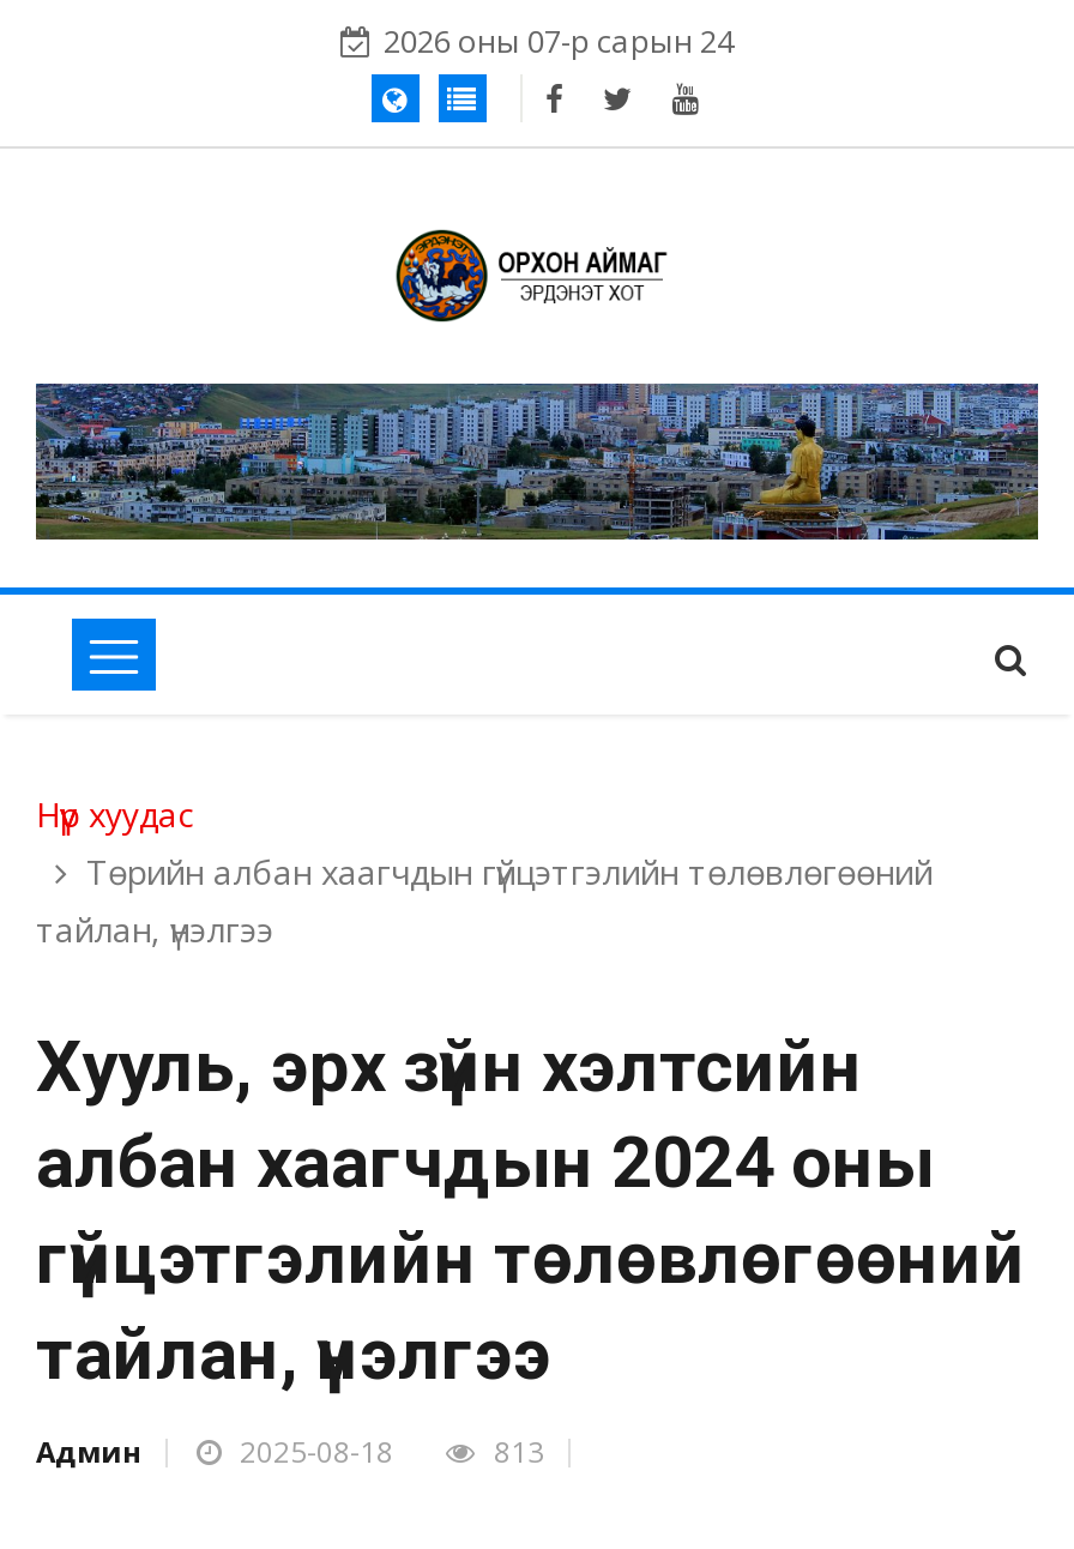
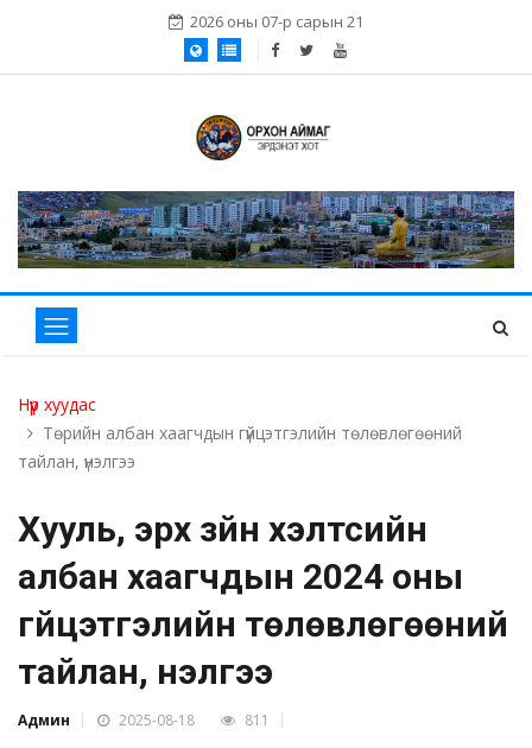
- 2026 оны 07-р сарын 24
+ 2026 оны 07-р сарын 21

- 813
+ 811
